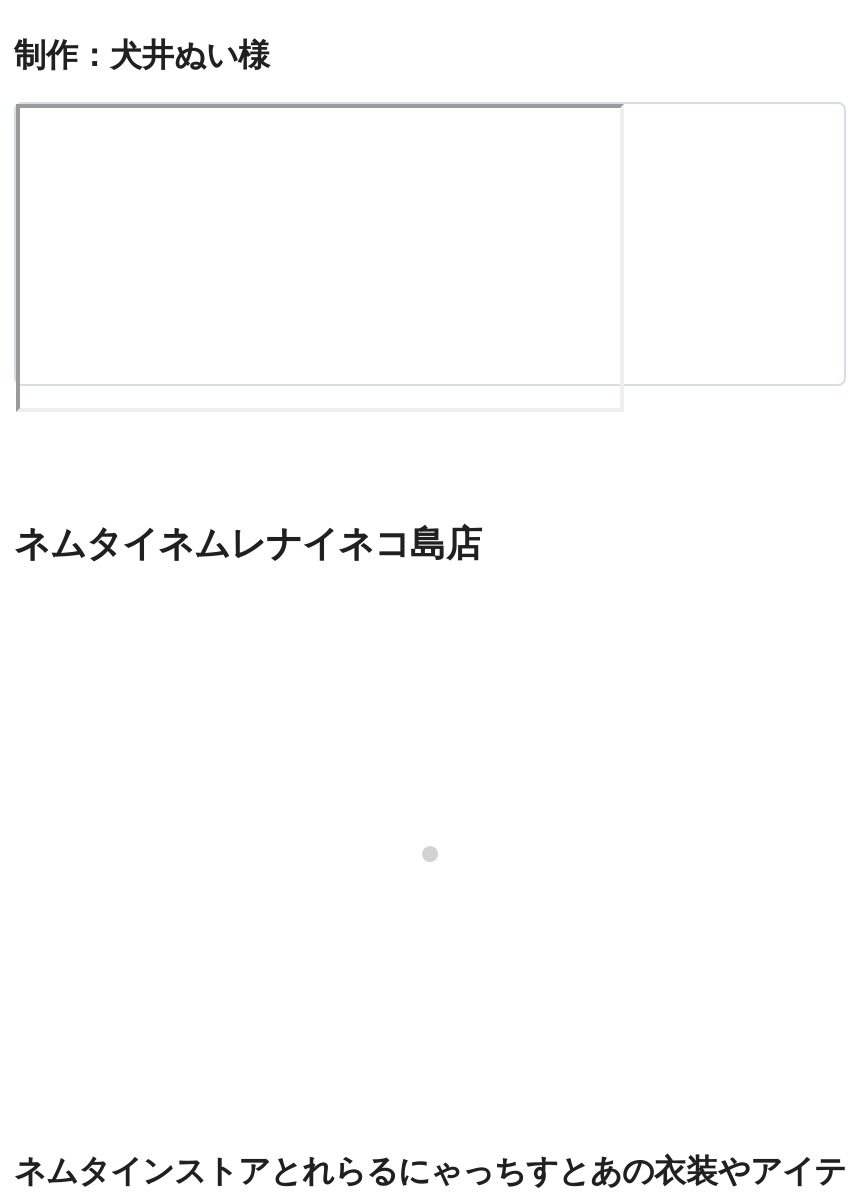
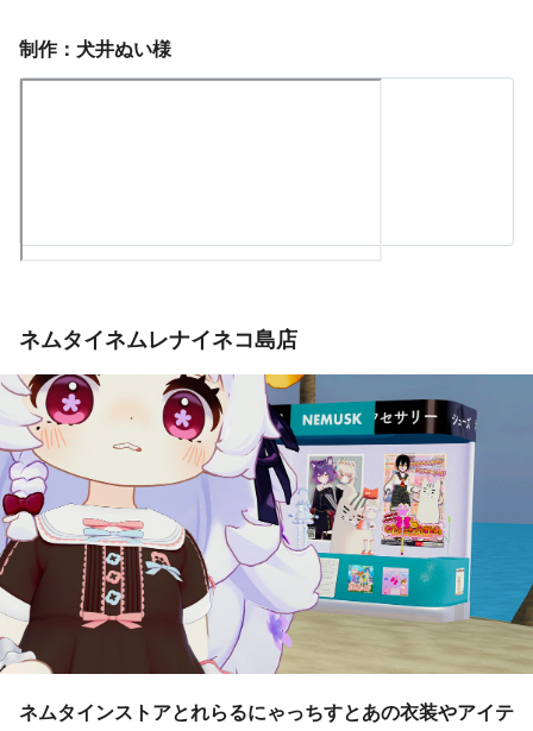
+ [image]
